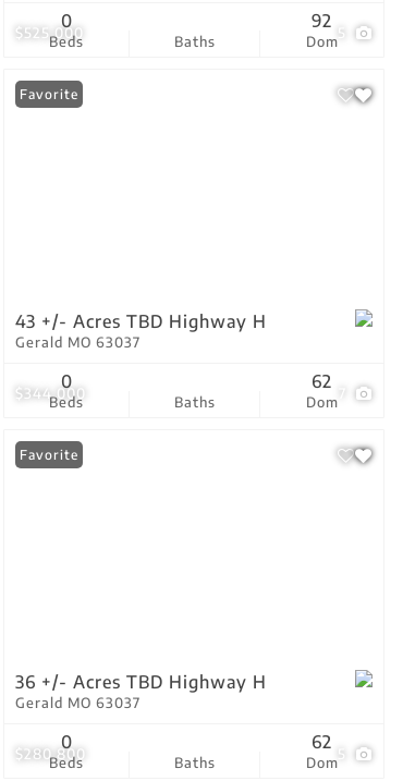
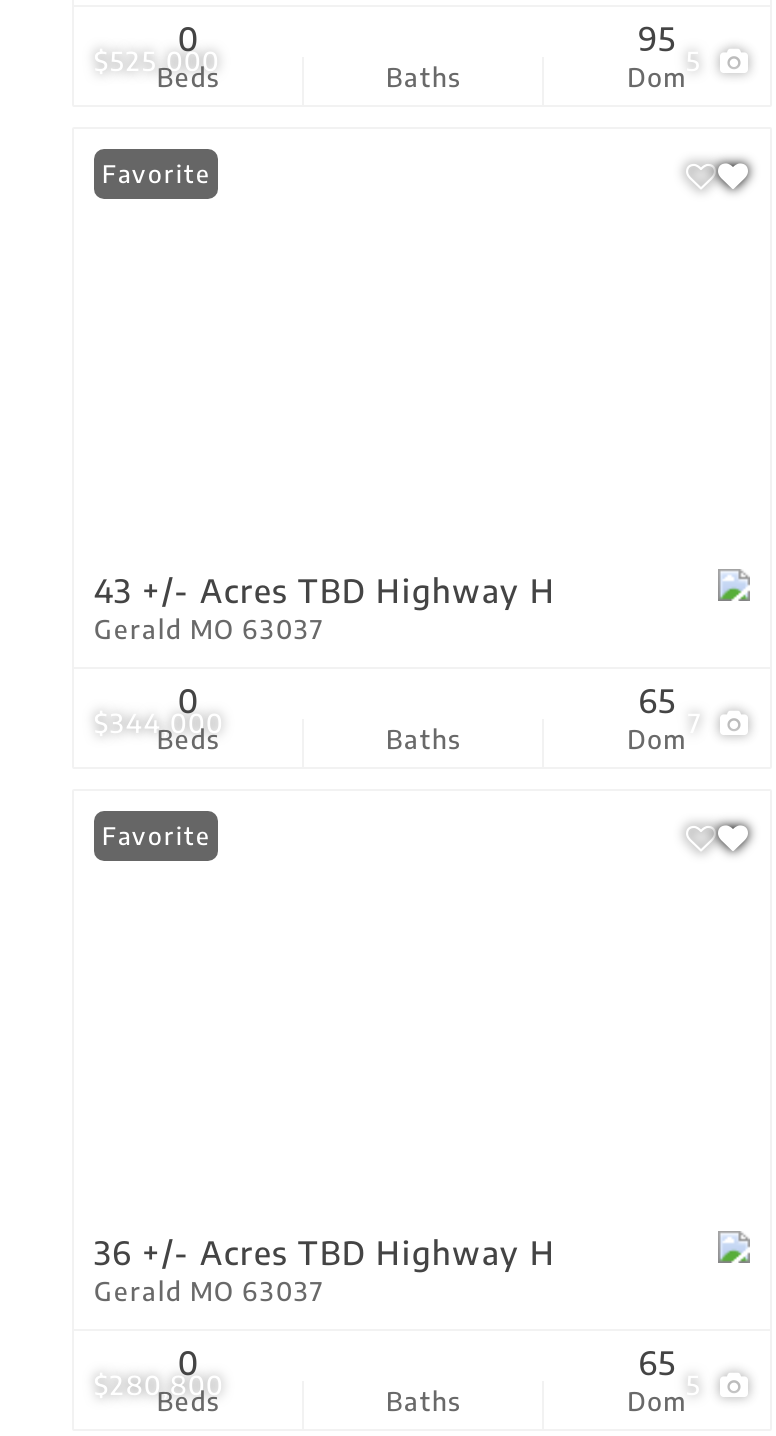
- 92
+ 95

- 62
+ 65

- 62
+ 65
